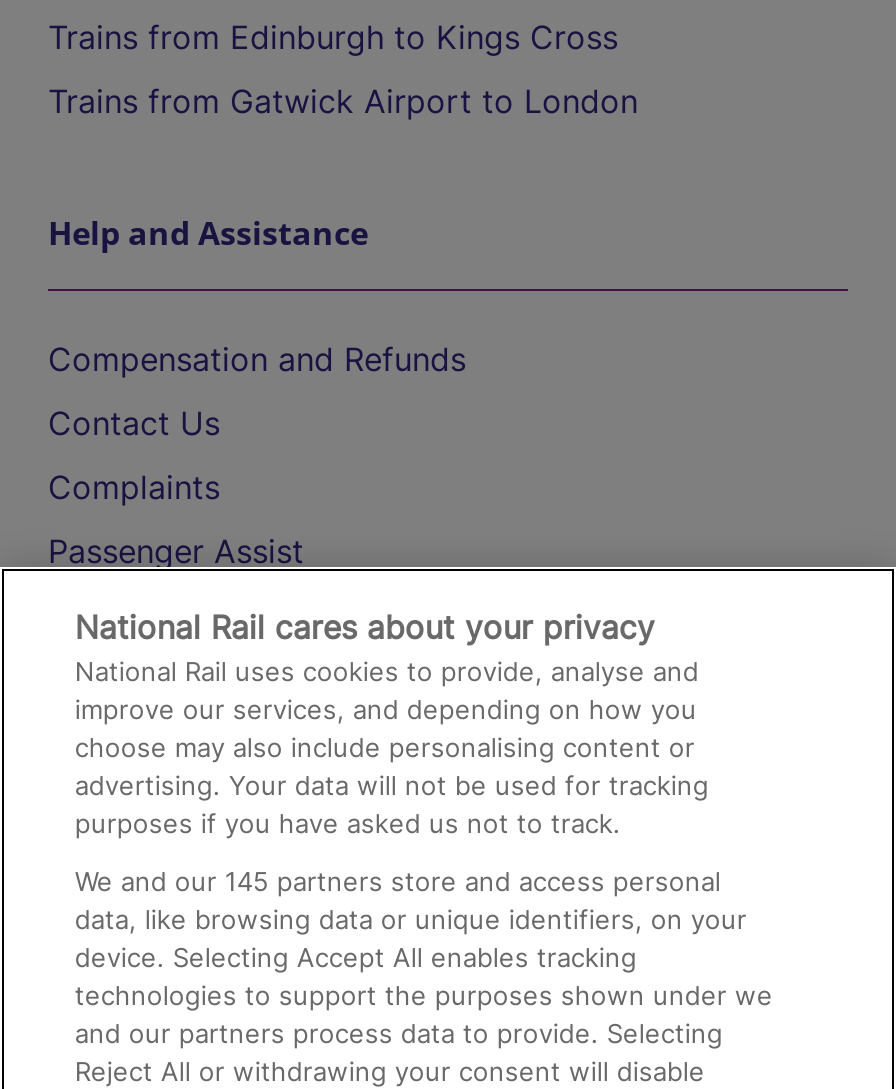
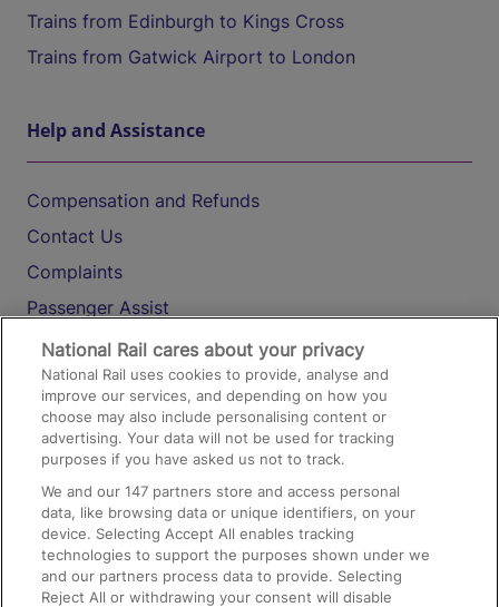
- We and our 145 partners store and access personal
+ We and our 147 partners store and access personal
